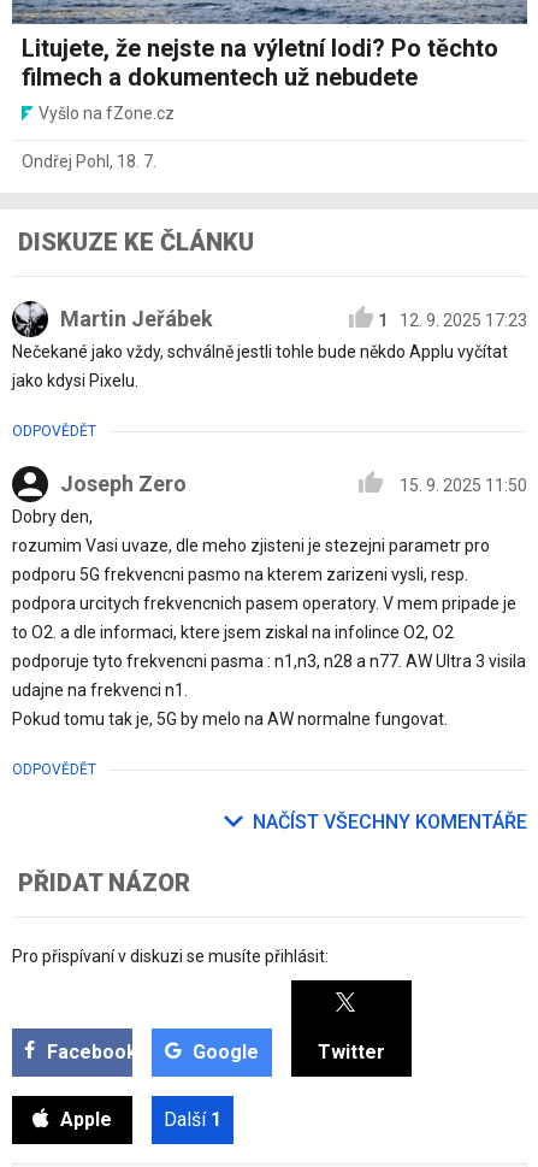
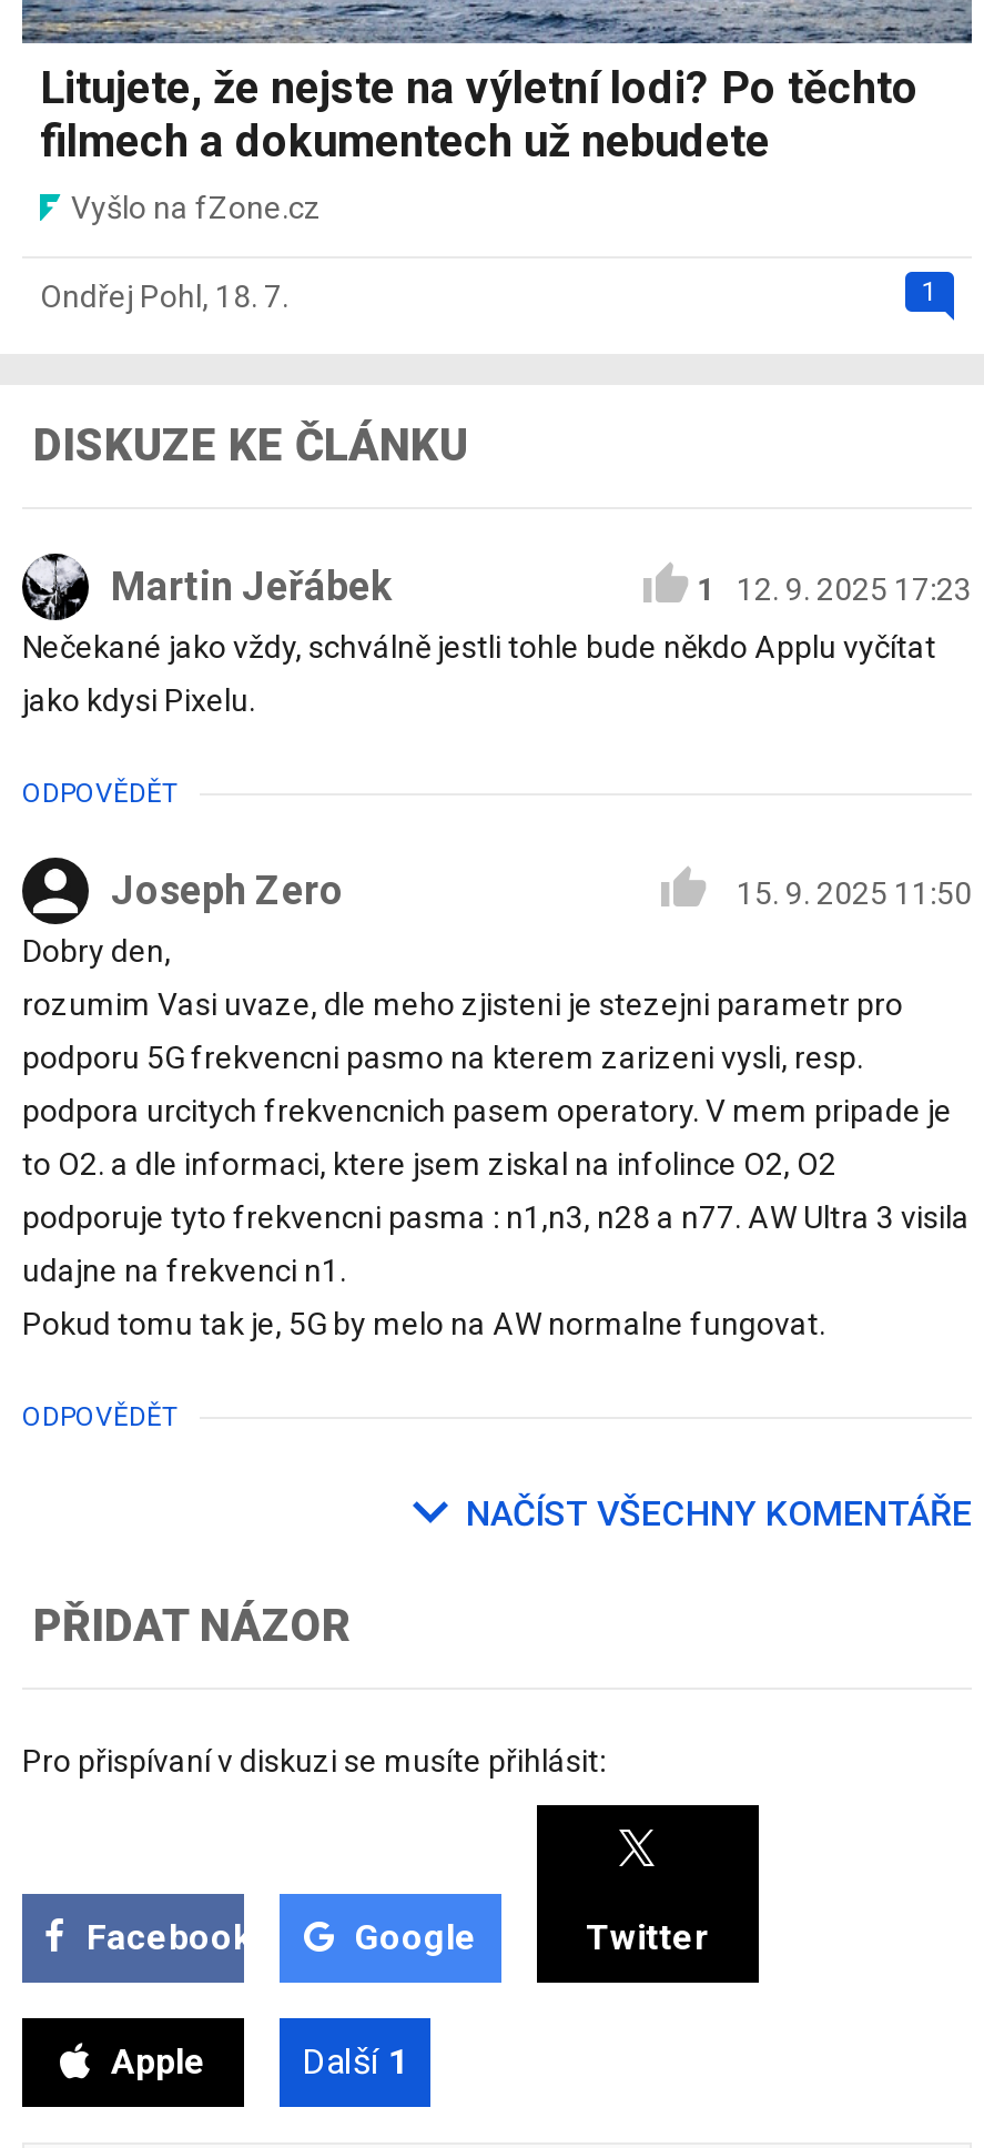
+ 1
